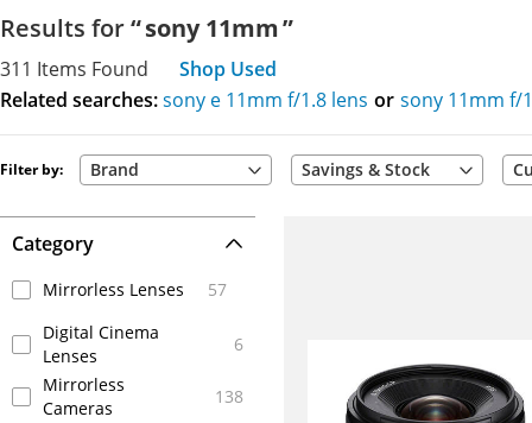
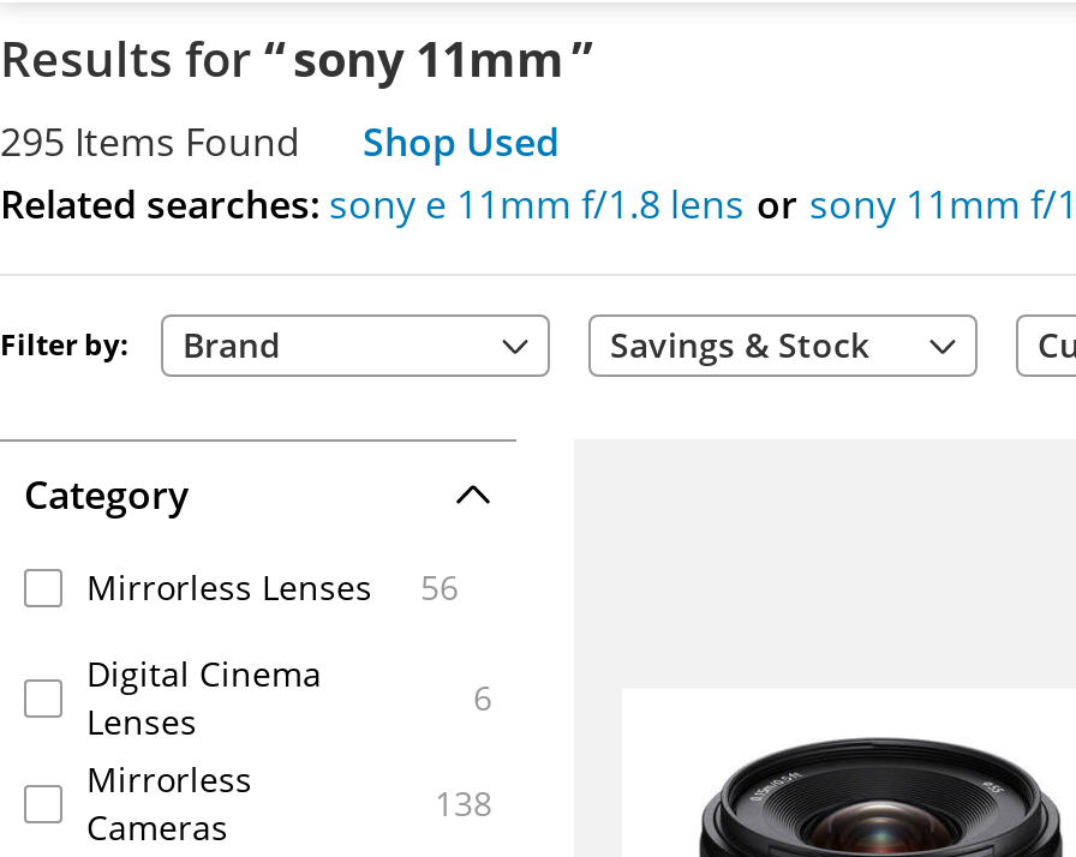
- 311 Items Found Shop Used
+ 295 Items Found Shop Used

- Mirrorless Lenses 57
+ Mirrorless Lenses 56
